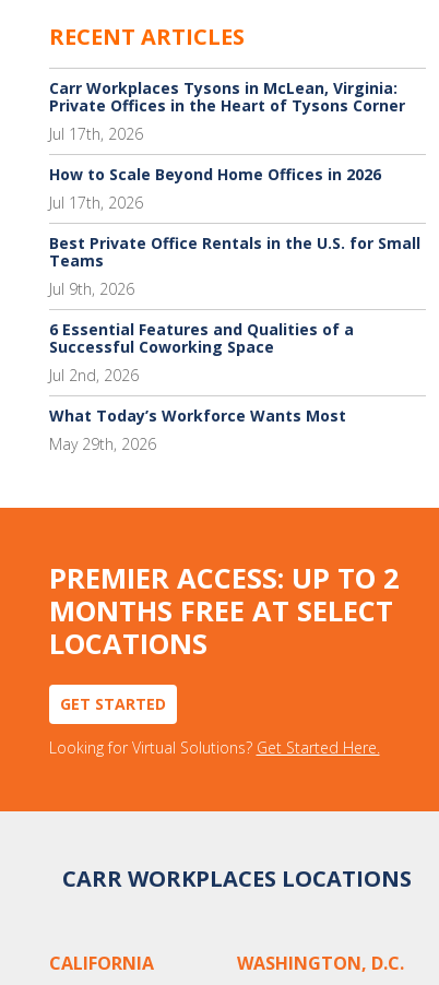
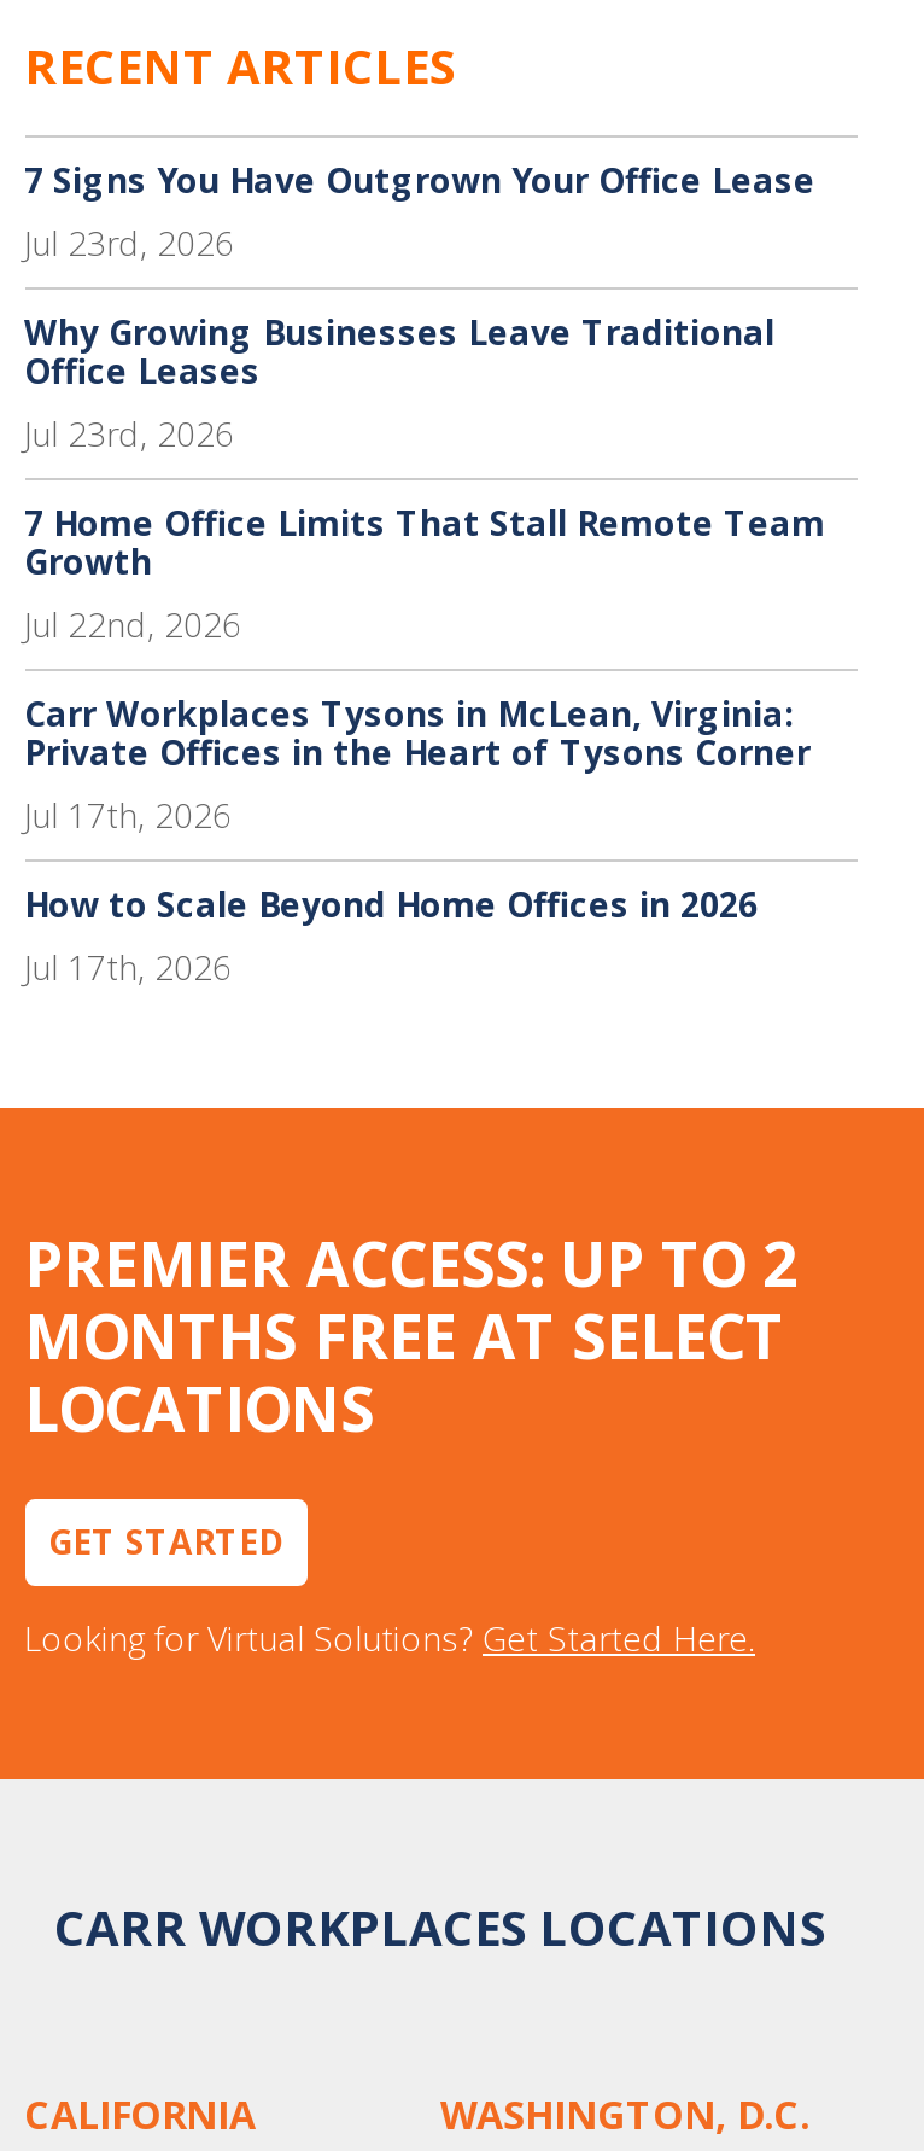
+ 7 Signs You Have Outgrown Your Office Lease
+ Jul 23rd, 2026
+ Why Growing Businesses Leave Traditional
+ Office Leases
+ Jul 23rd, 2026
+ 7 Home Office Limits That Stall Remote Team
+ Growth
+ Jul 22nd, 2026

moved down: Carr Workplaces Tysons in McLean, Virginia: | Private Offices in the Heart of Tysons Corner | Jul 17th, 2026 | How to Scale Beyond Home Offices in 2026 | Jul 17th, 2026

- Best Private Office Rentals in the U.S. for Small
- Teams
- Jul 9th, 2026
- 6 Essential Features and Qualities of a
- Successful Coworking Space
- Jul 2nd, 2026
- What Today’s Workforce Wants Most
- May 29th, 2026
